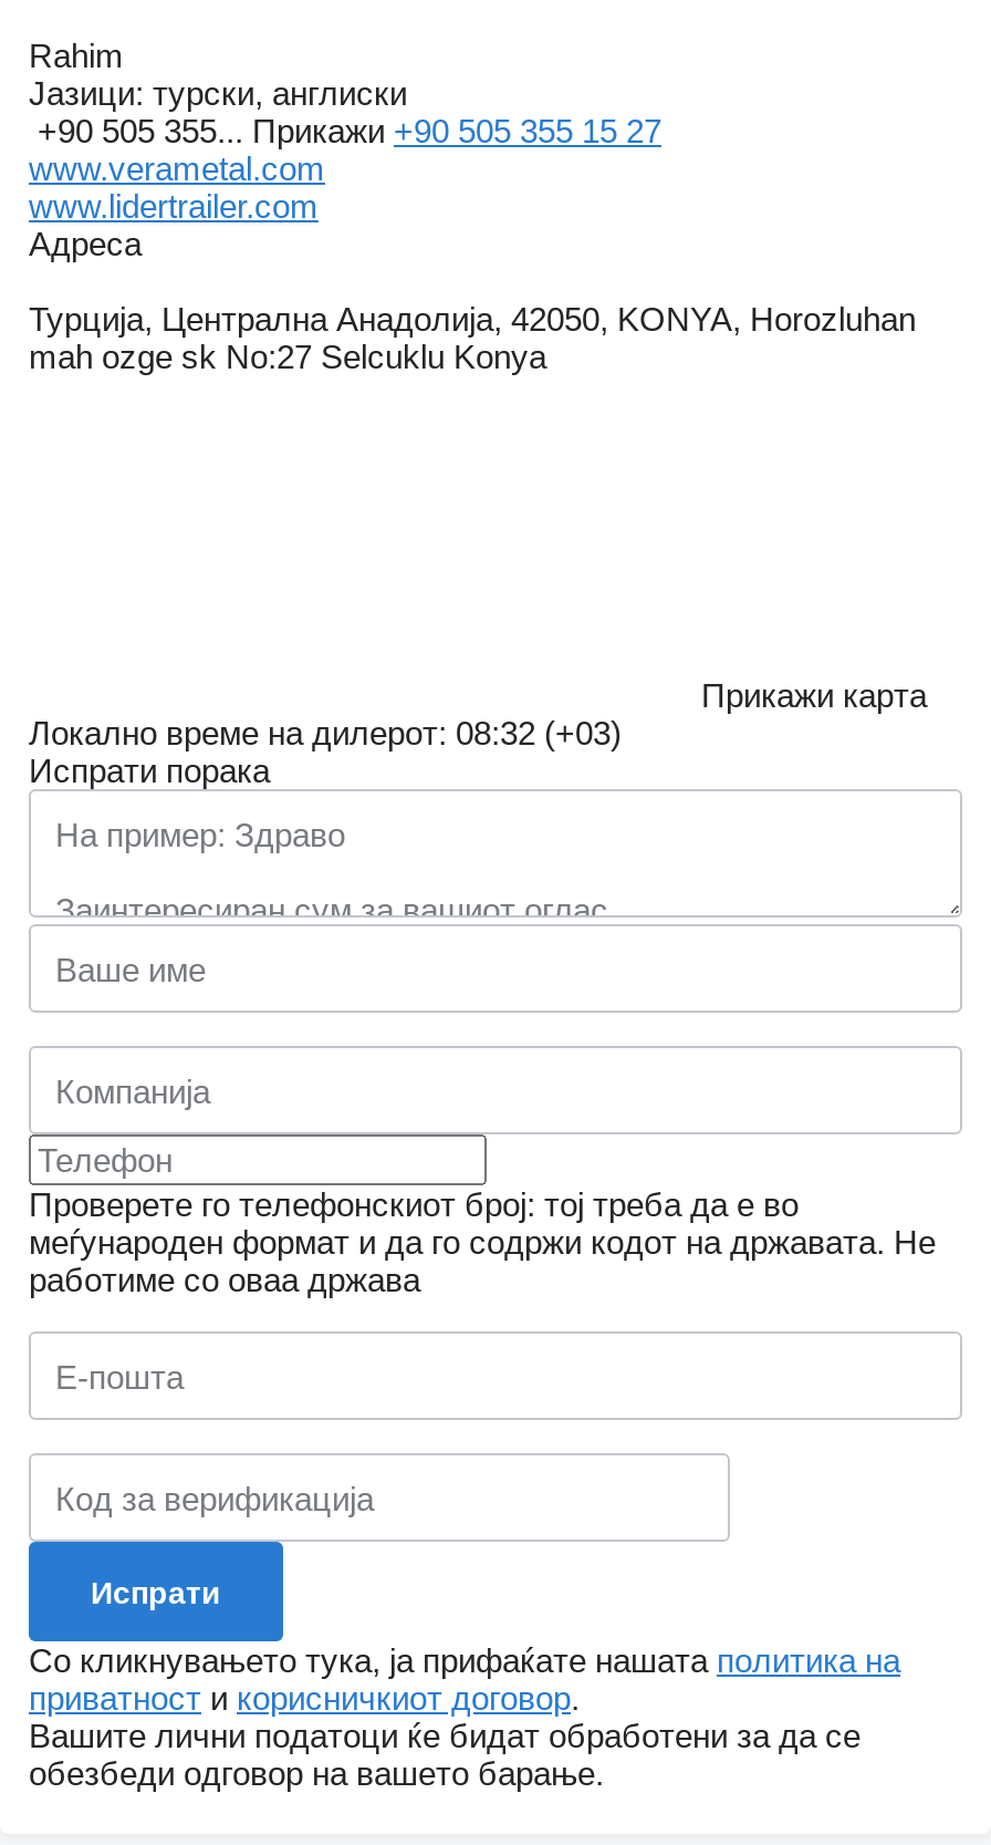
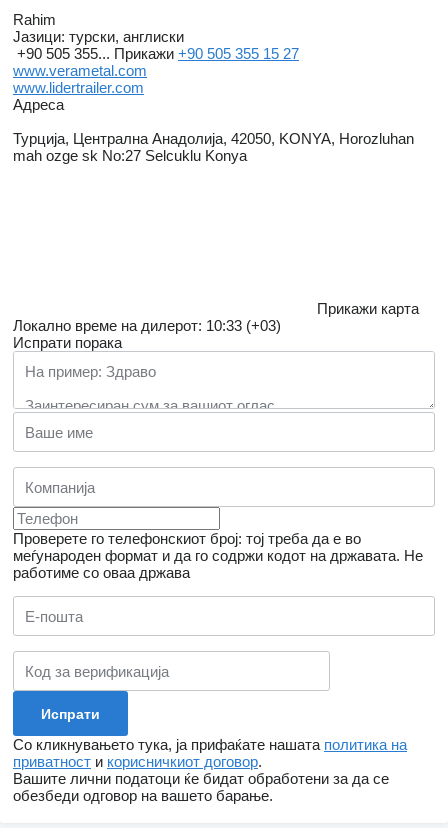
- Локално време на дилерот: 08:32 (+03)
+ Локално време на дилерот: 10:33 (+03)
